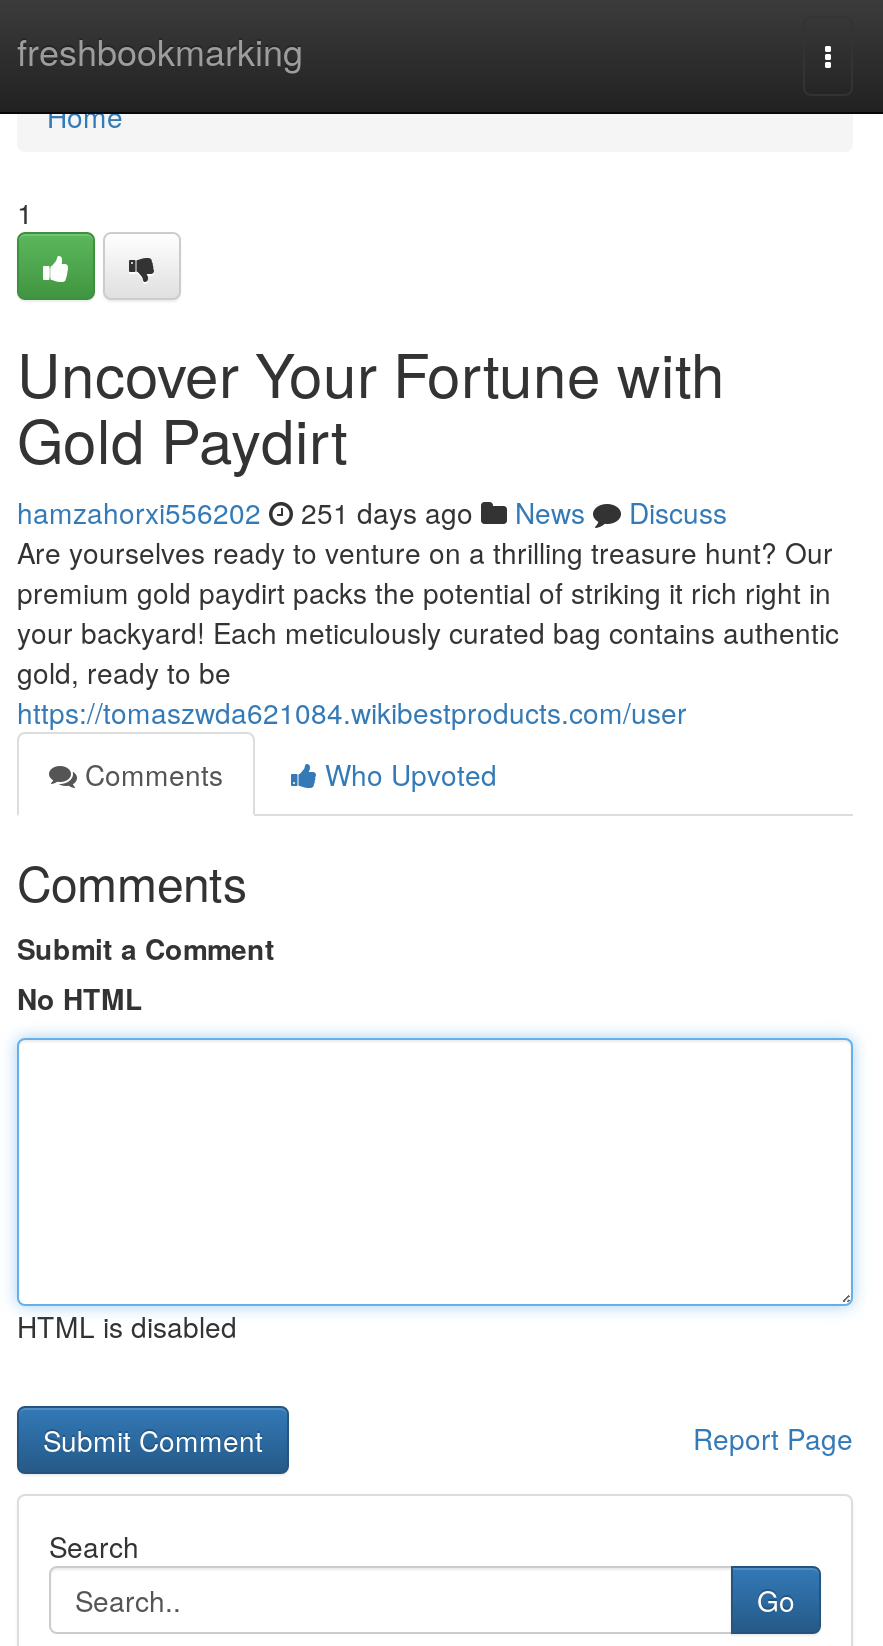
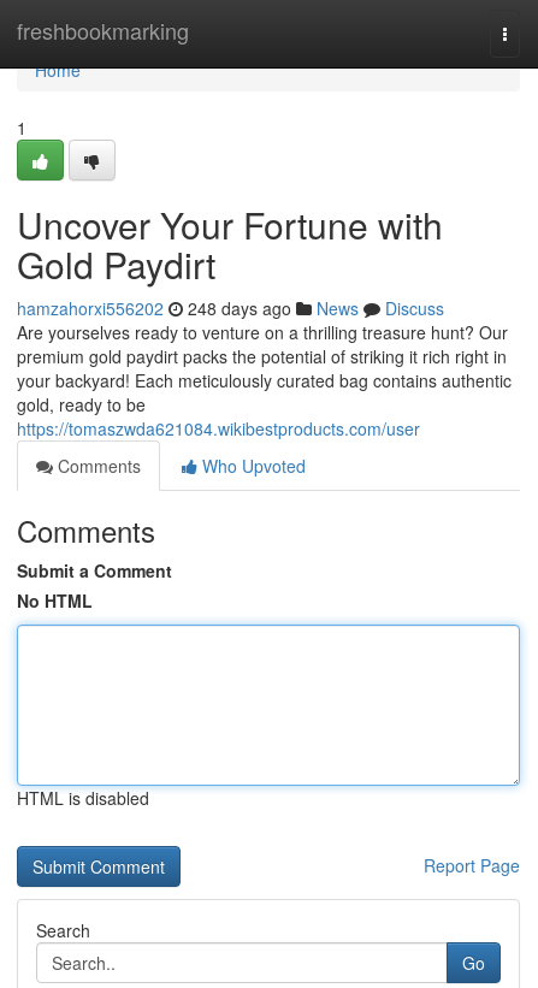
- hamzahorxi556202 251 days ago News Discuss
+ hamzahorxi556202 248 days ago News Discuss
